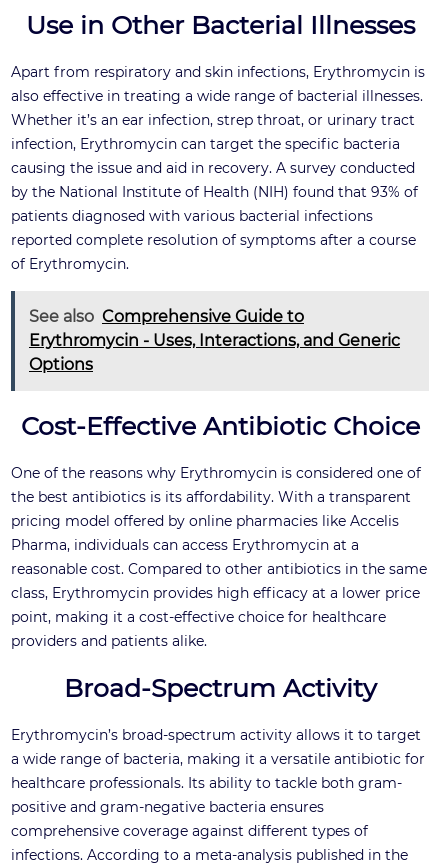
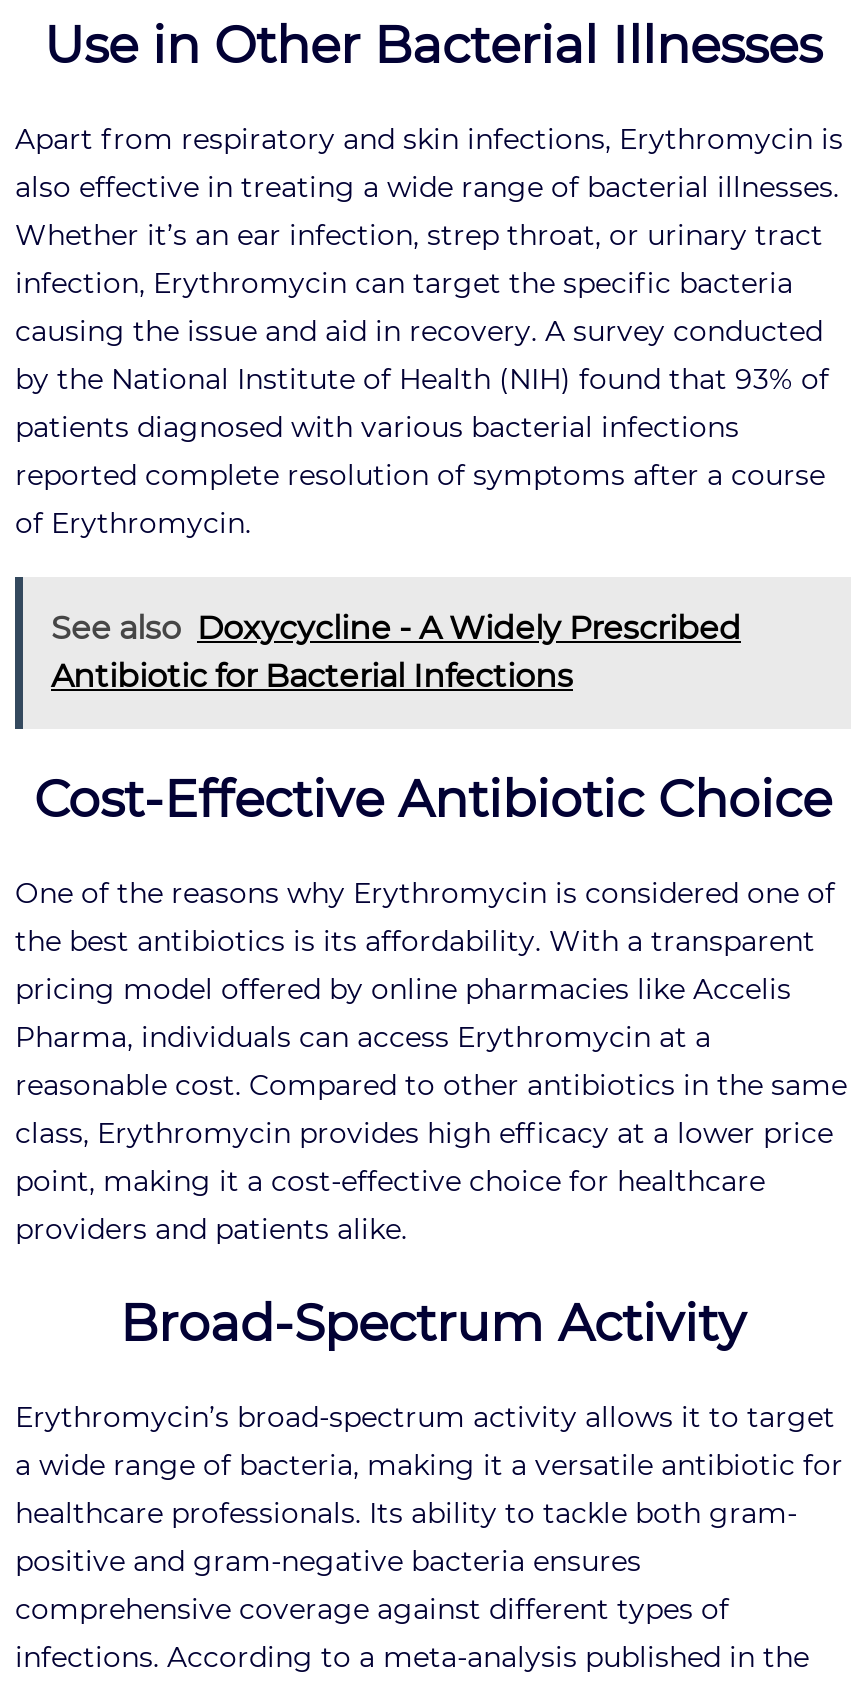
- See also Comprehensive Guide to
- Erythromycin - Uses, Interactions, and Generic
- Options
+ See also Doxycycline - A Widely Prescribed
+ Antibiotic for Bacterial Infections
